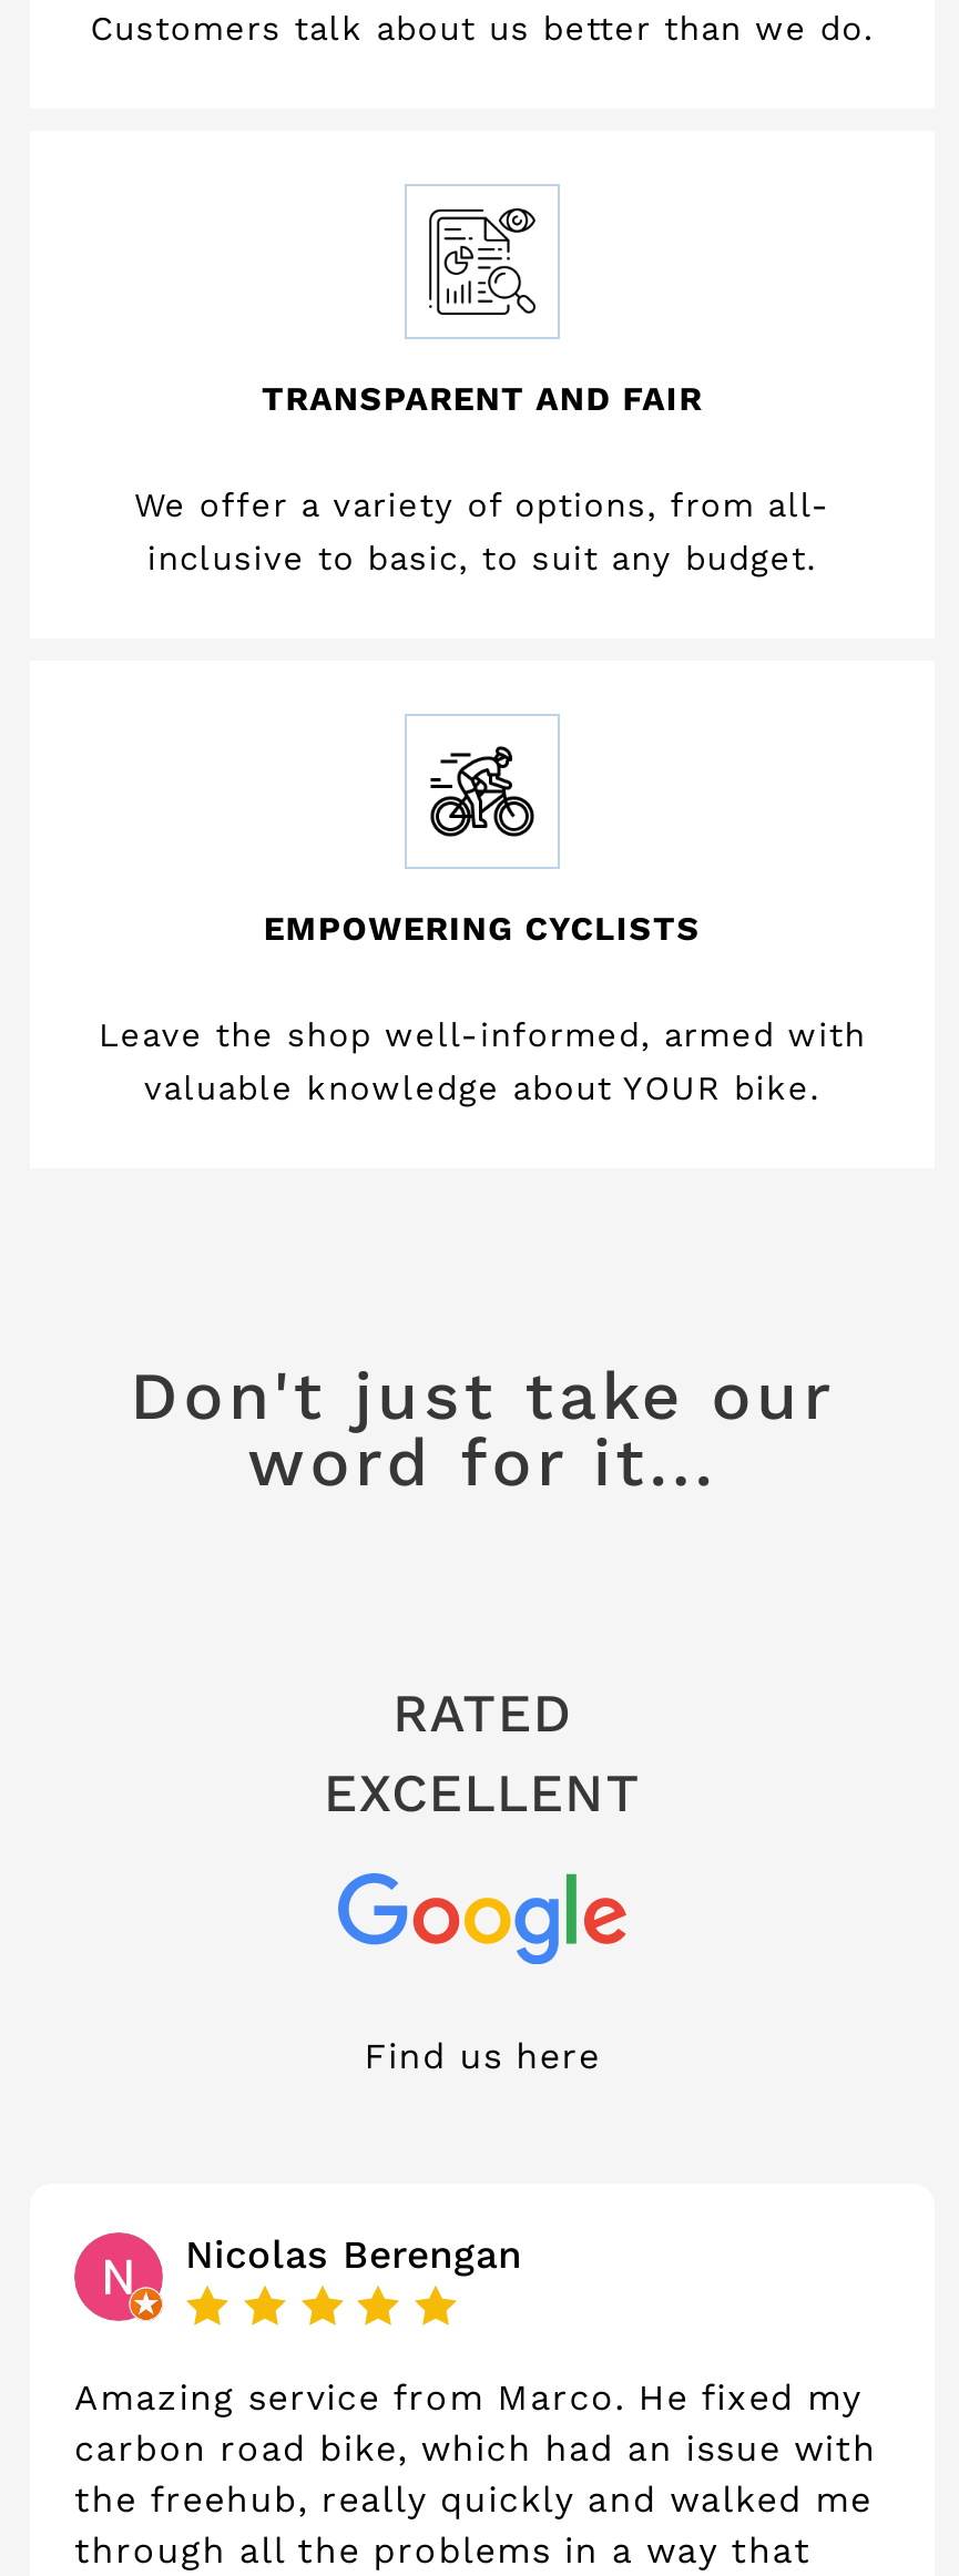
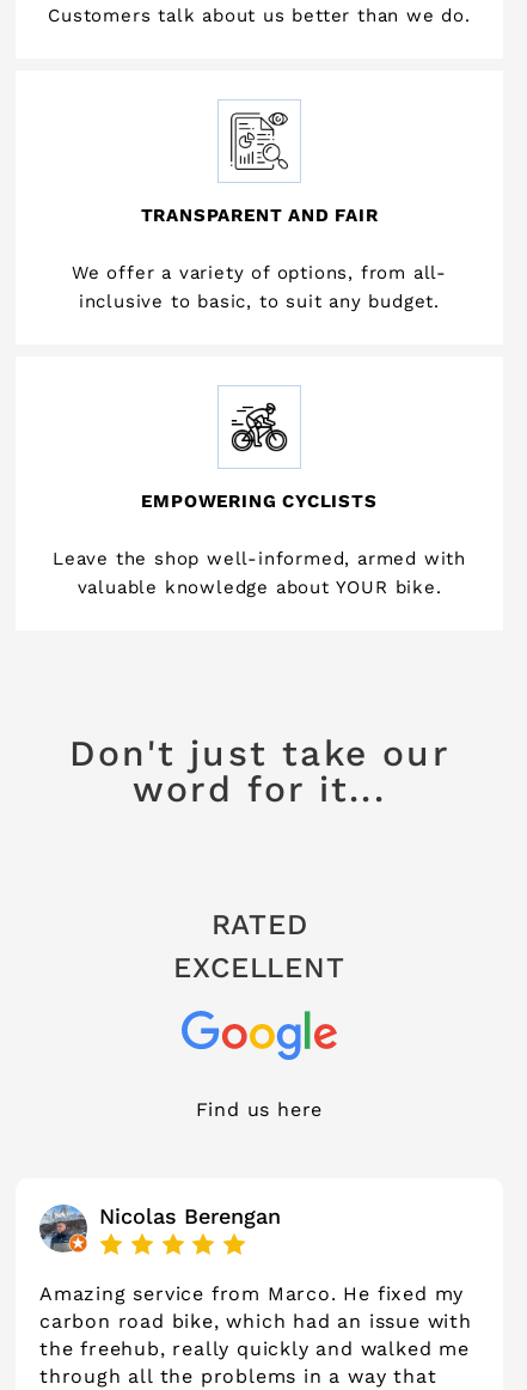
- [image]
+ [image]
